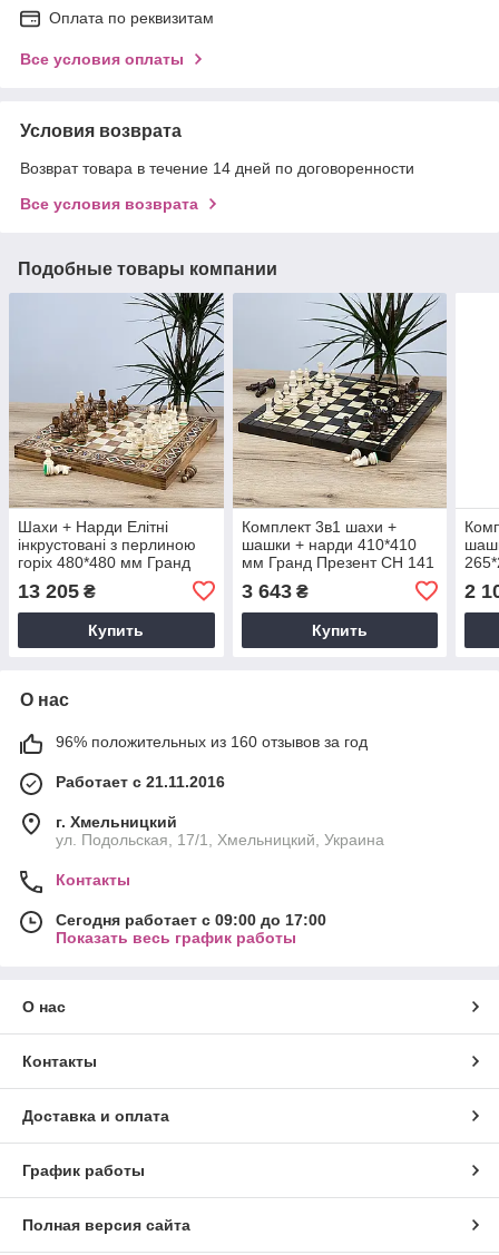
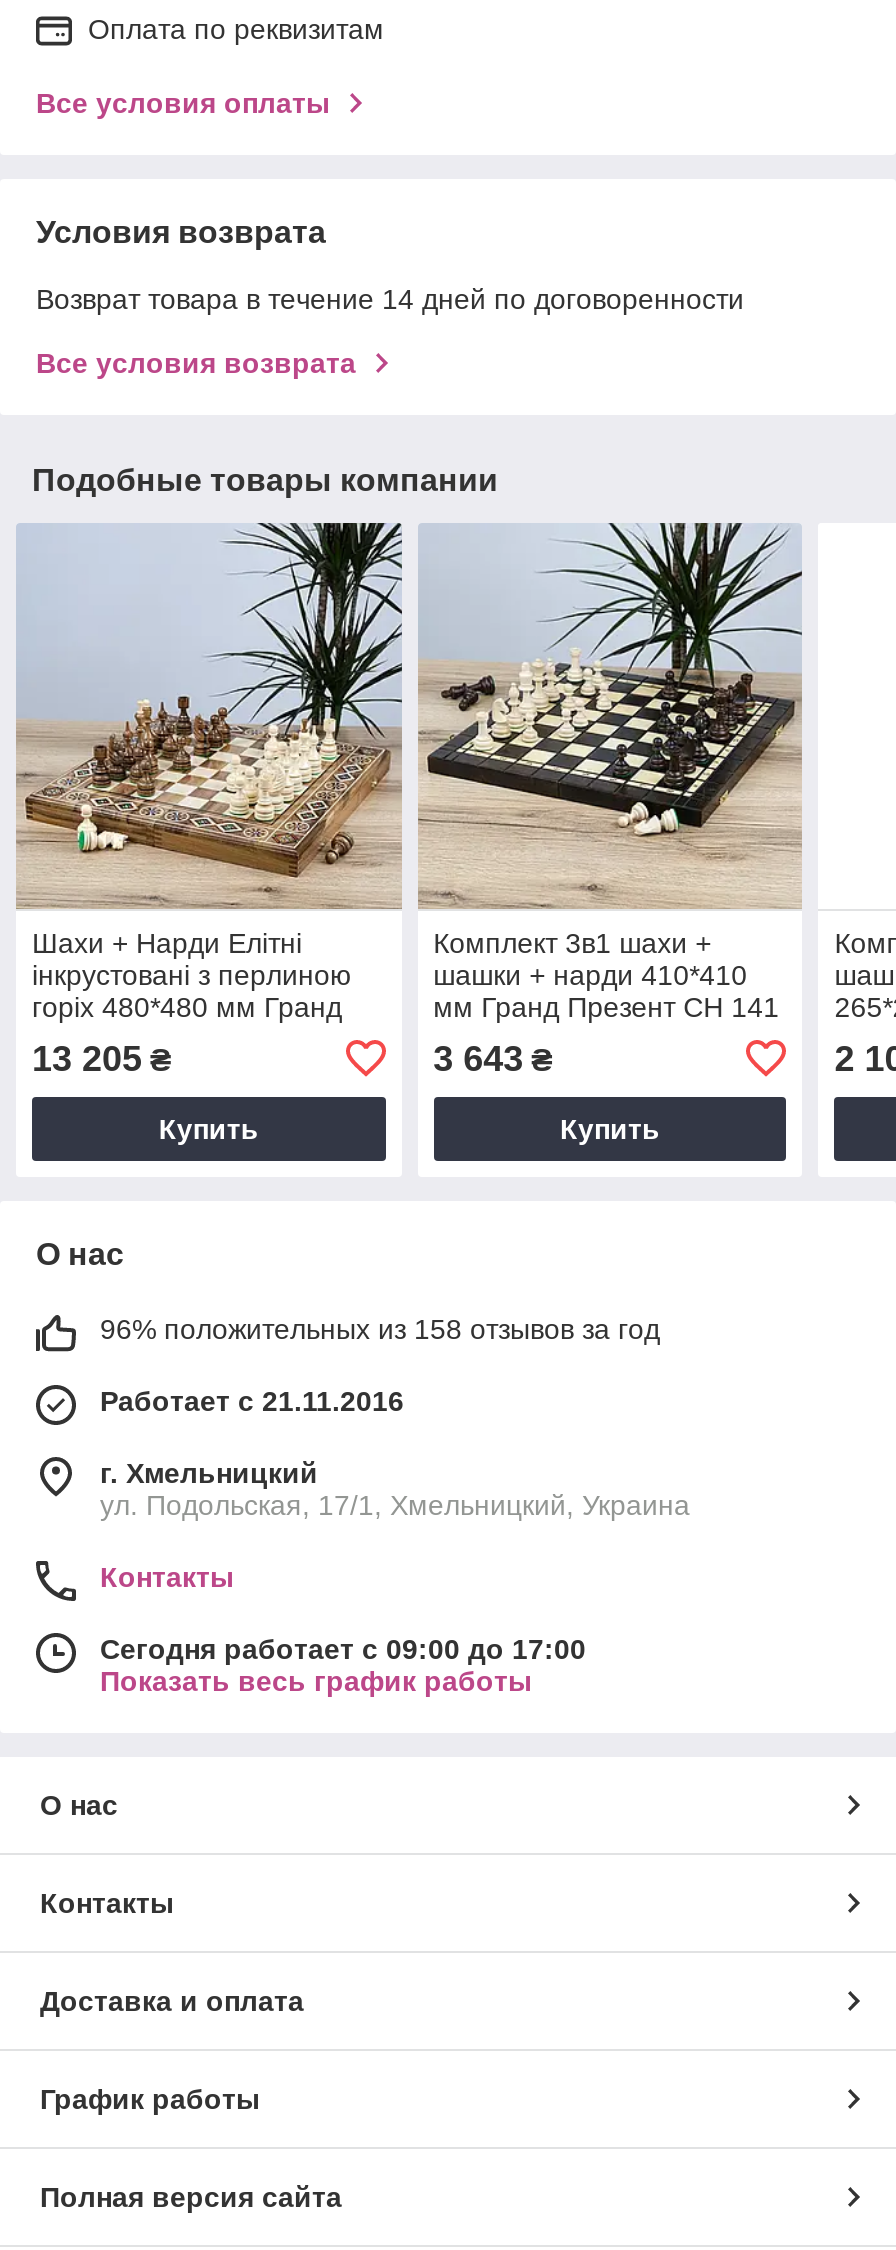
- 96% положительных из 160 отзывов за год
+ 96% положительных из 158 отзывов за год
